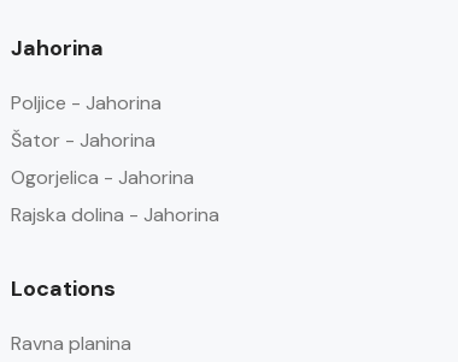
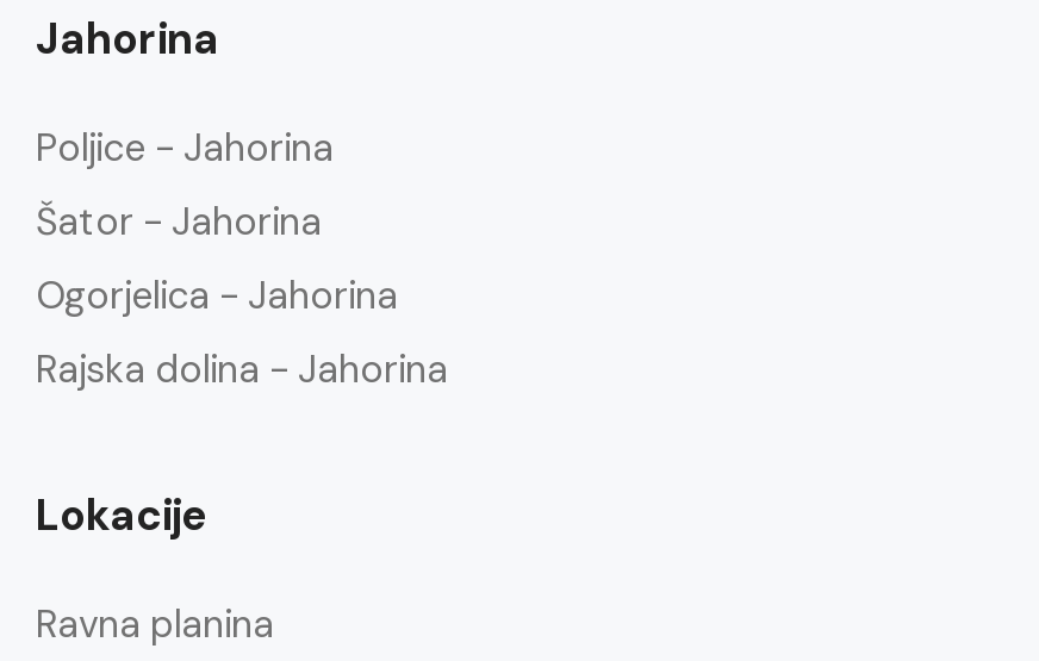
- Locations
+ Lokacije
